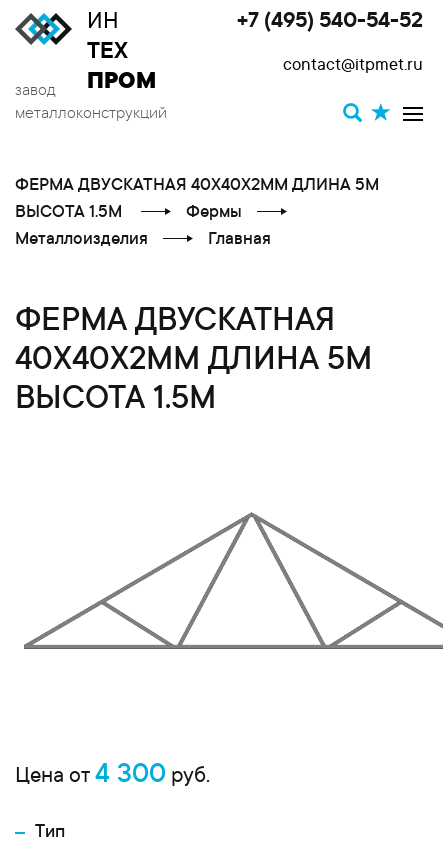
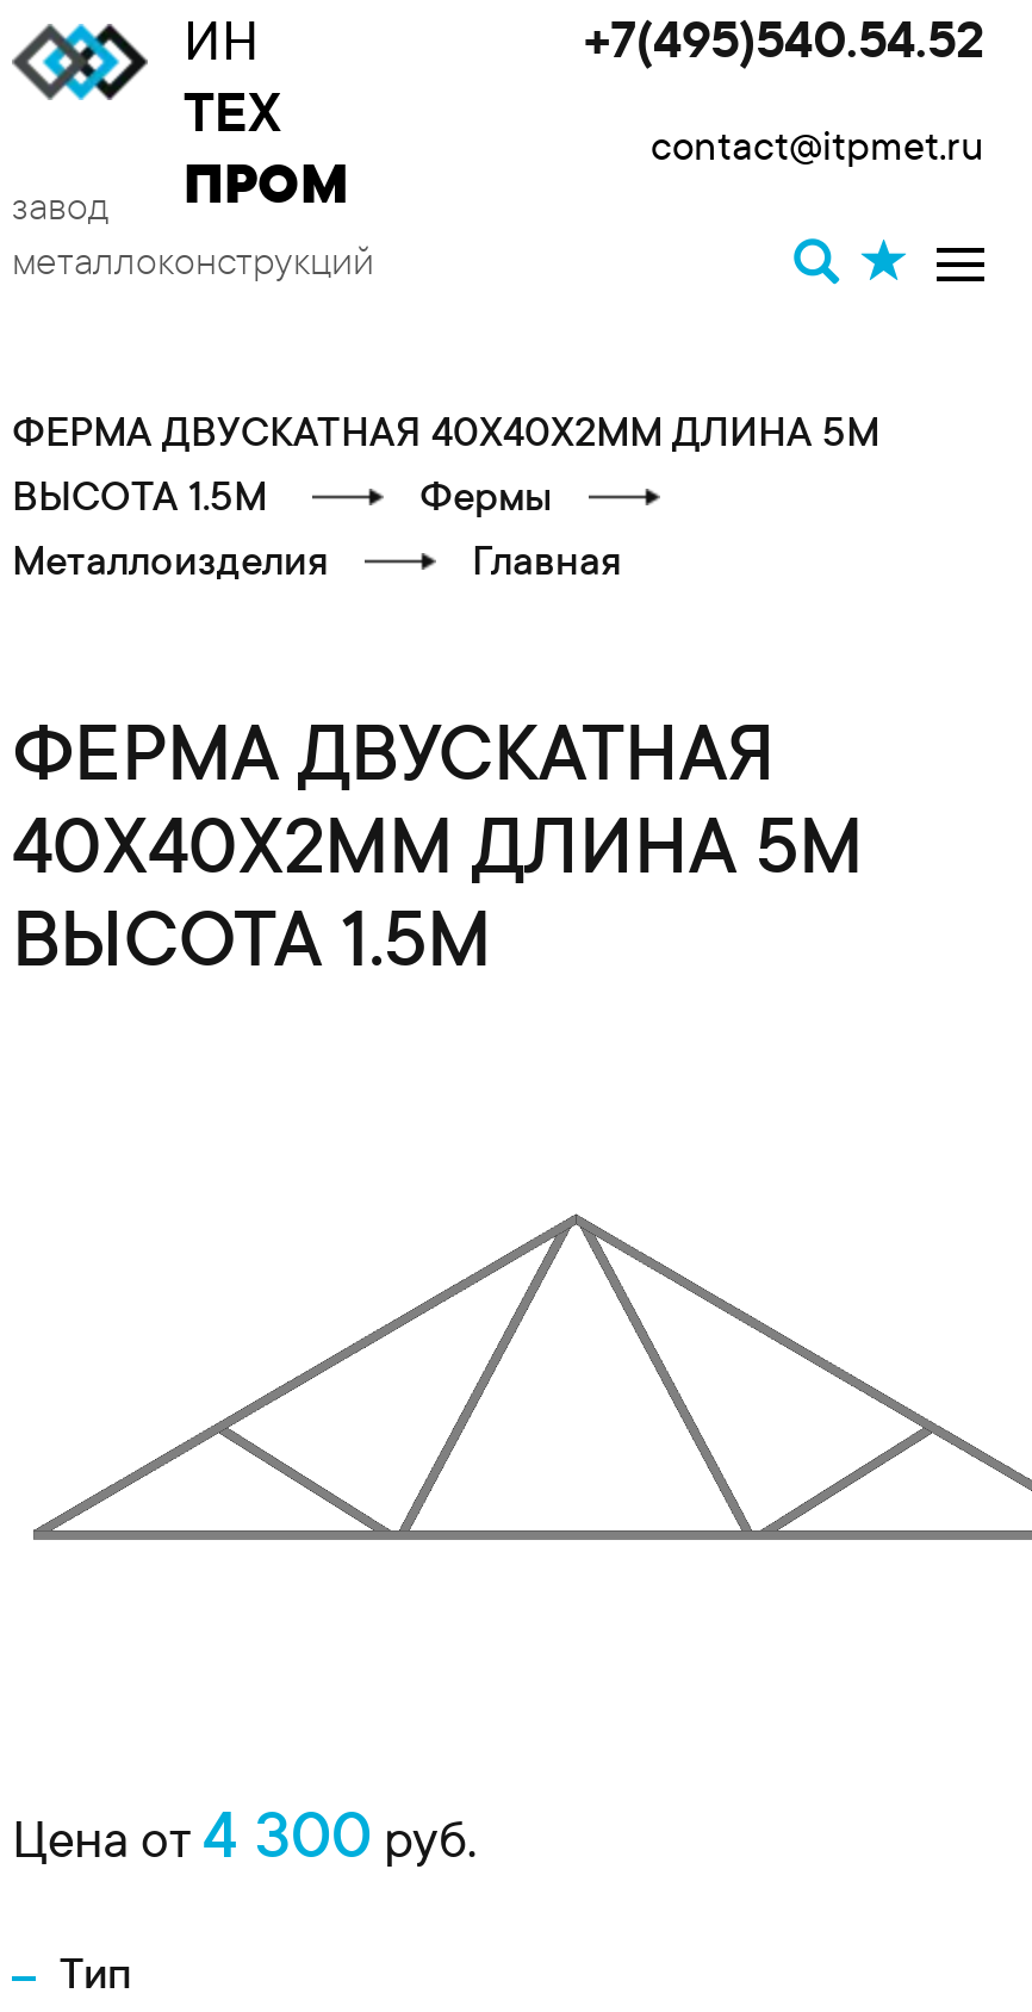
- +7 (495) 540-54-52
+ +7(495)540.54.52
